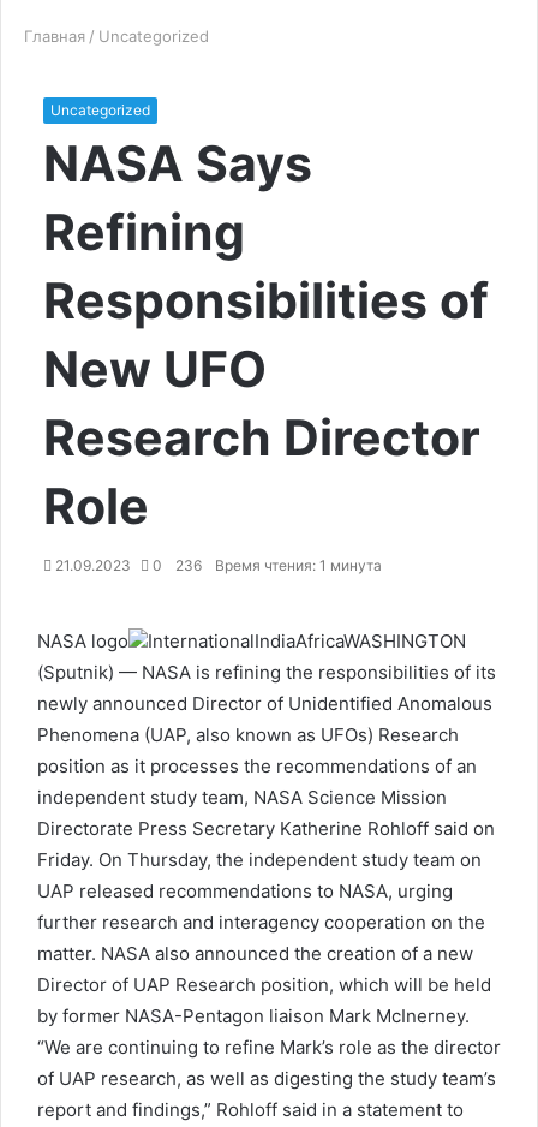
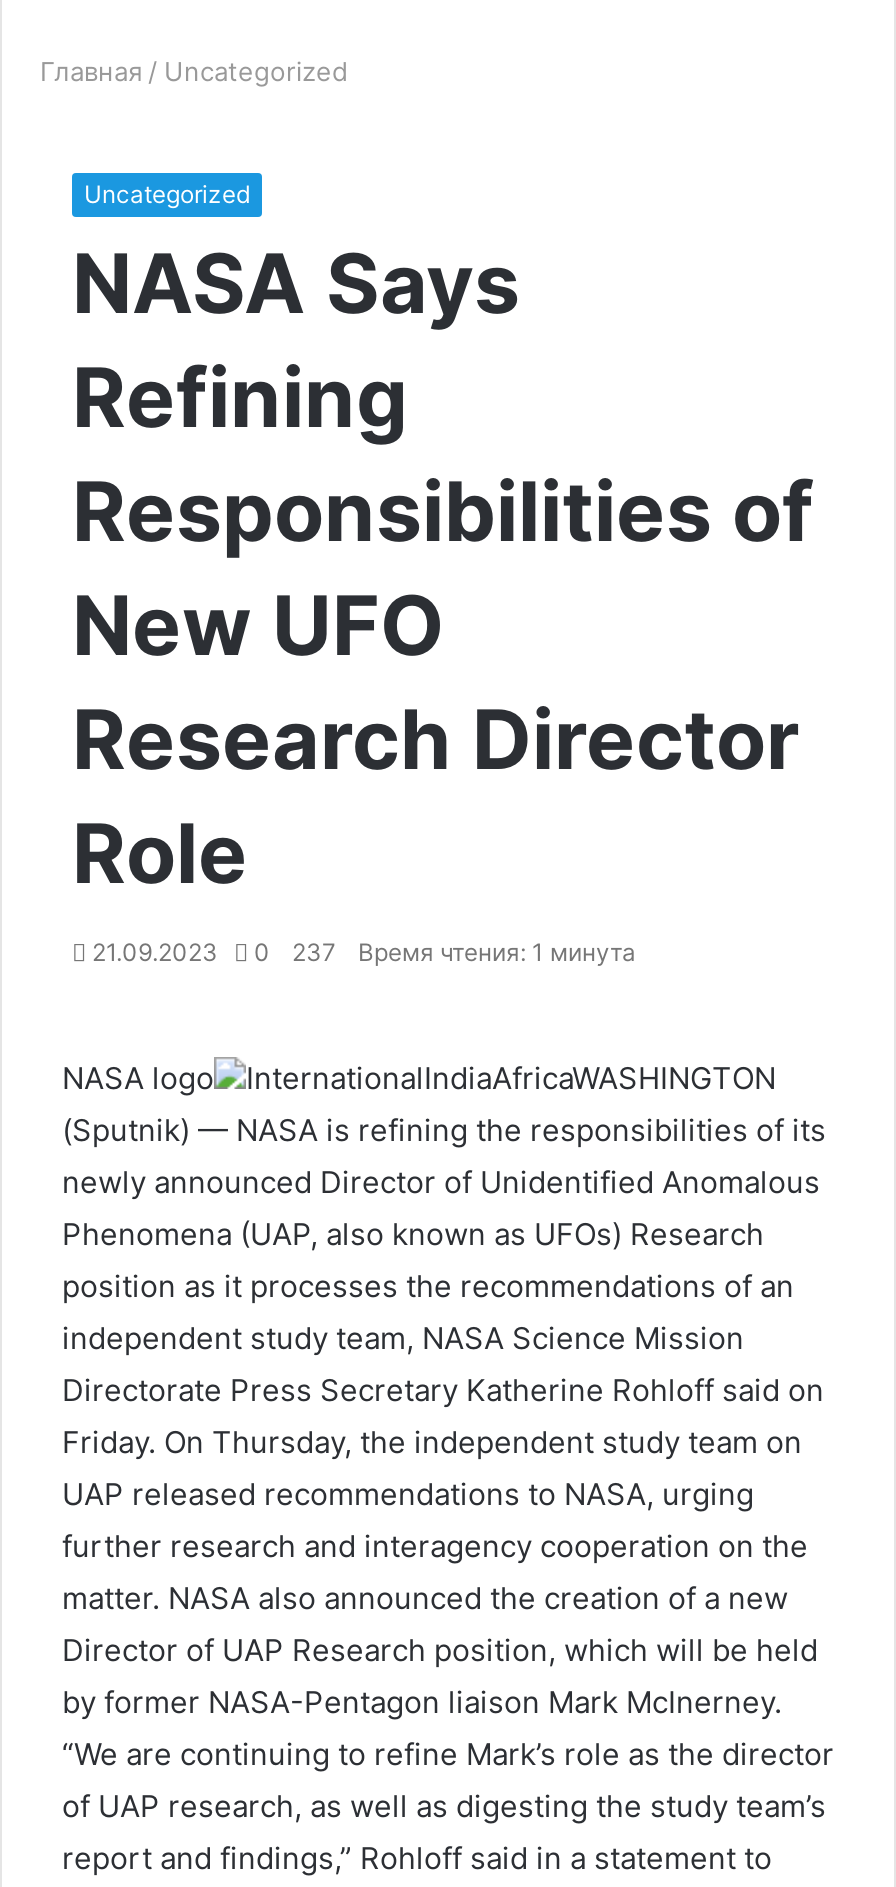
- 0 236 Время чтения: 1 минута
+ 0 237 Время чтения: 1 минута
